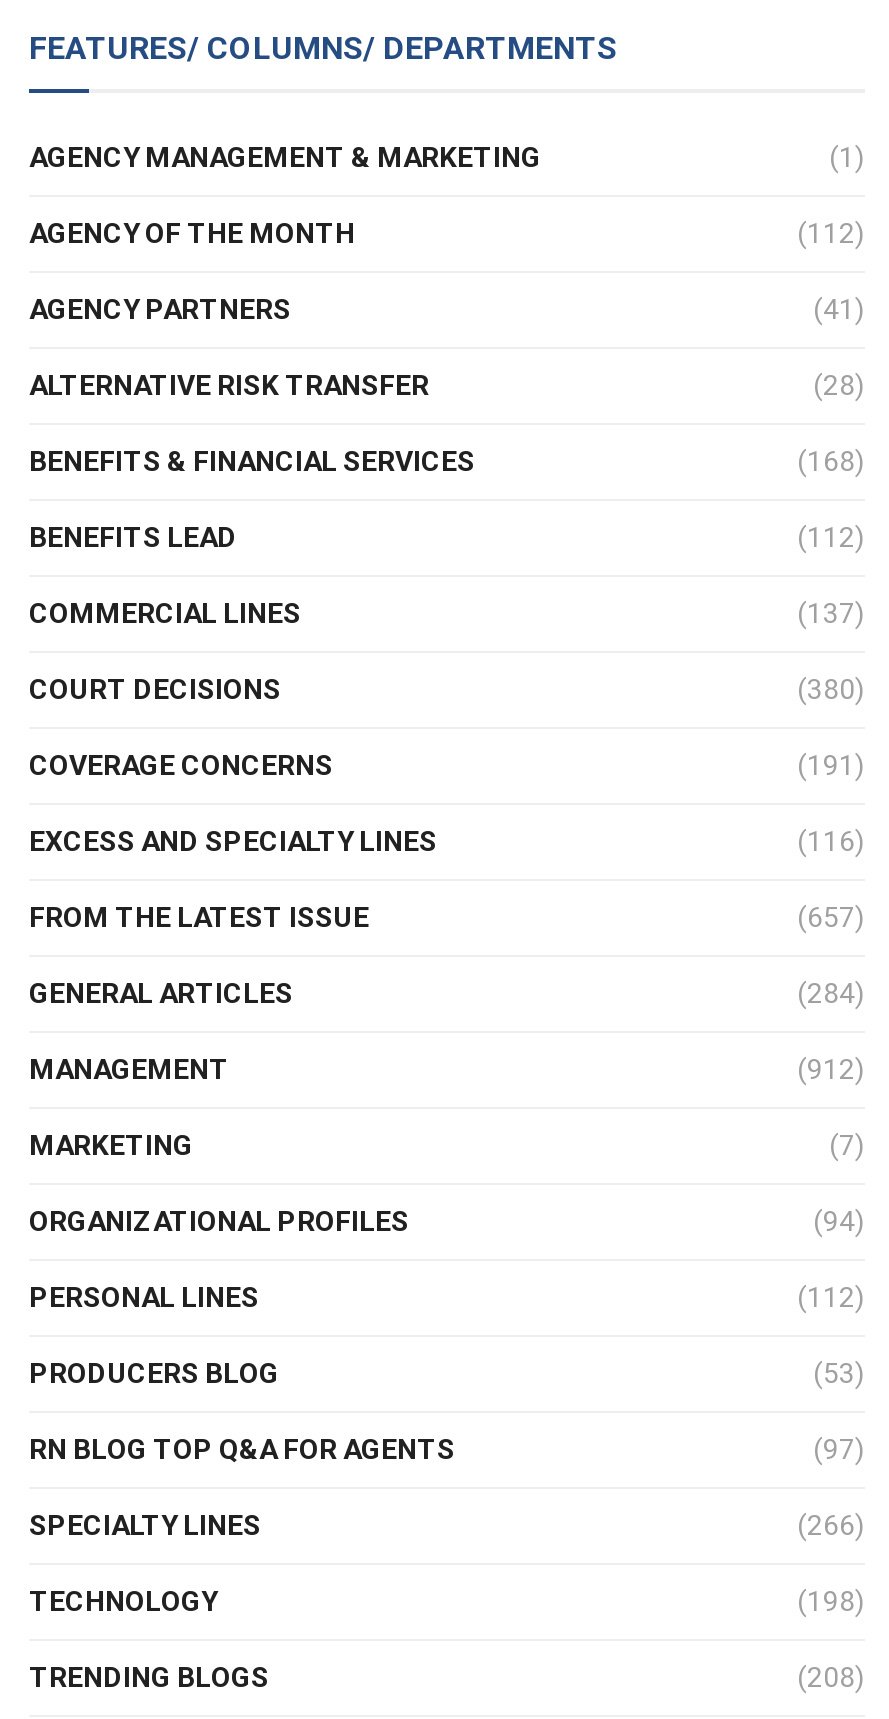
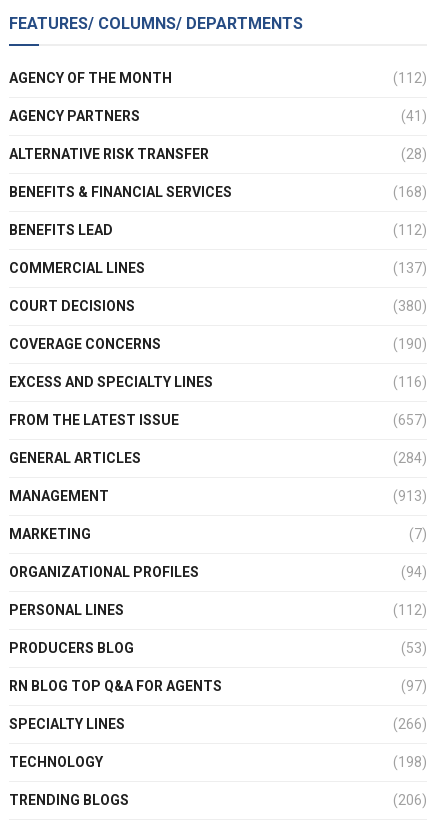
- AGENCY MANAGEMENT & MARKETING
- (1)

- (191)
+ (190)

- (912)
+ (913)

- (208)
+ (206)
